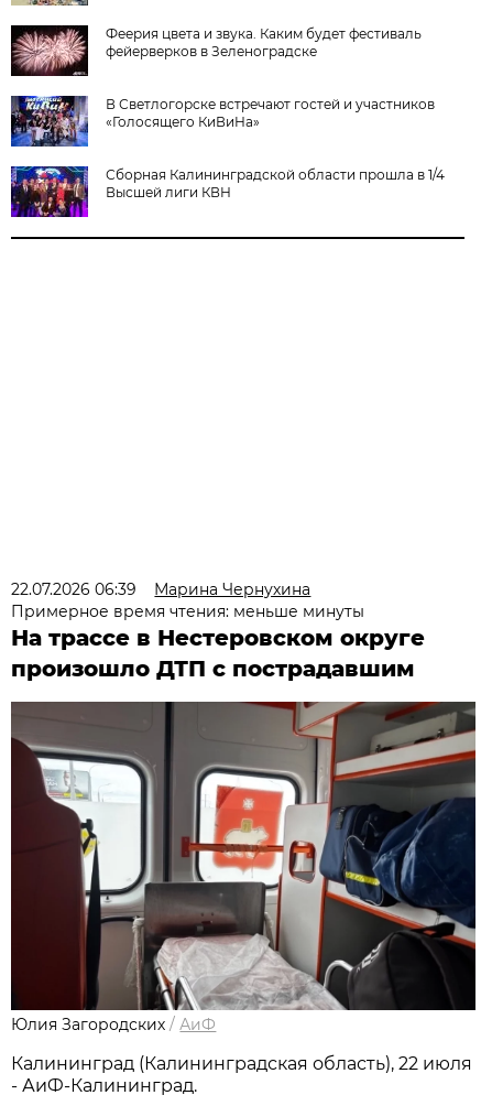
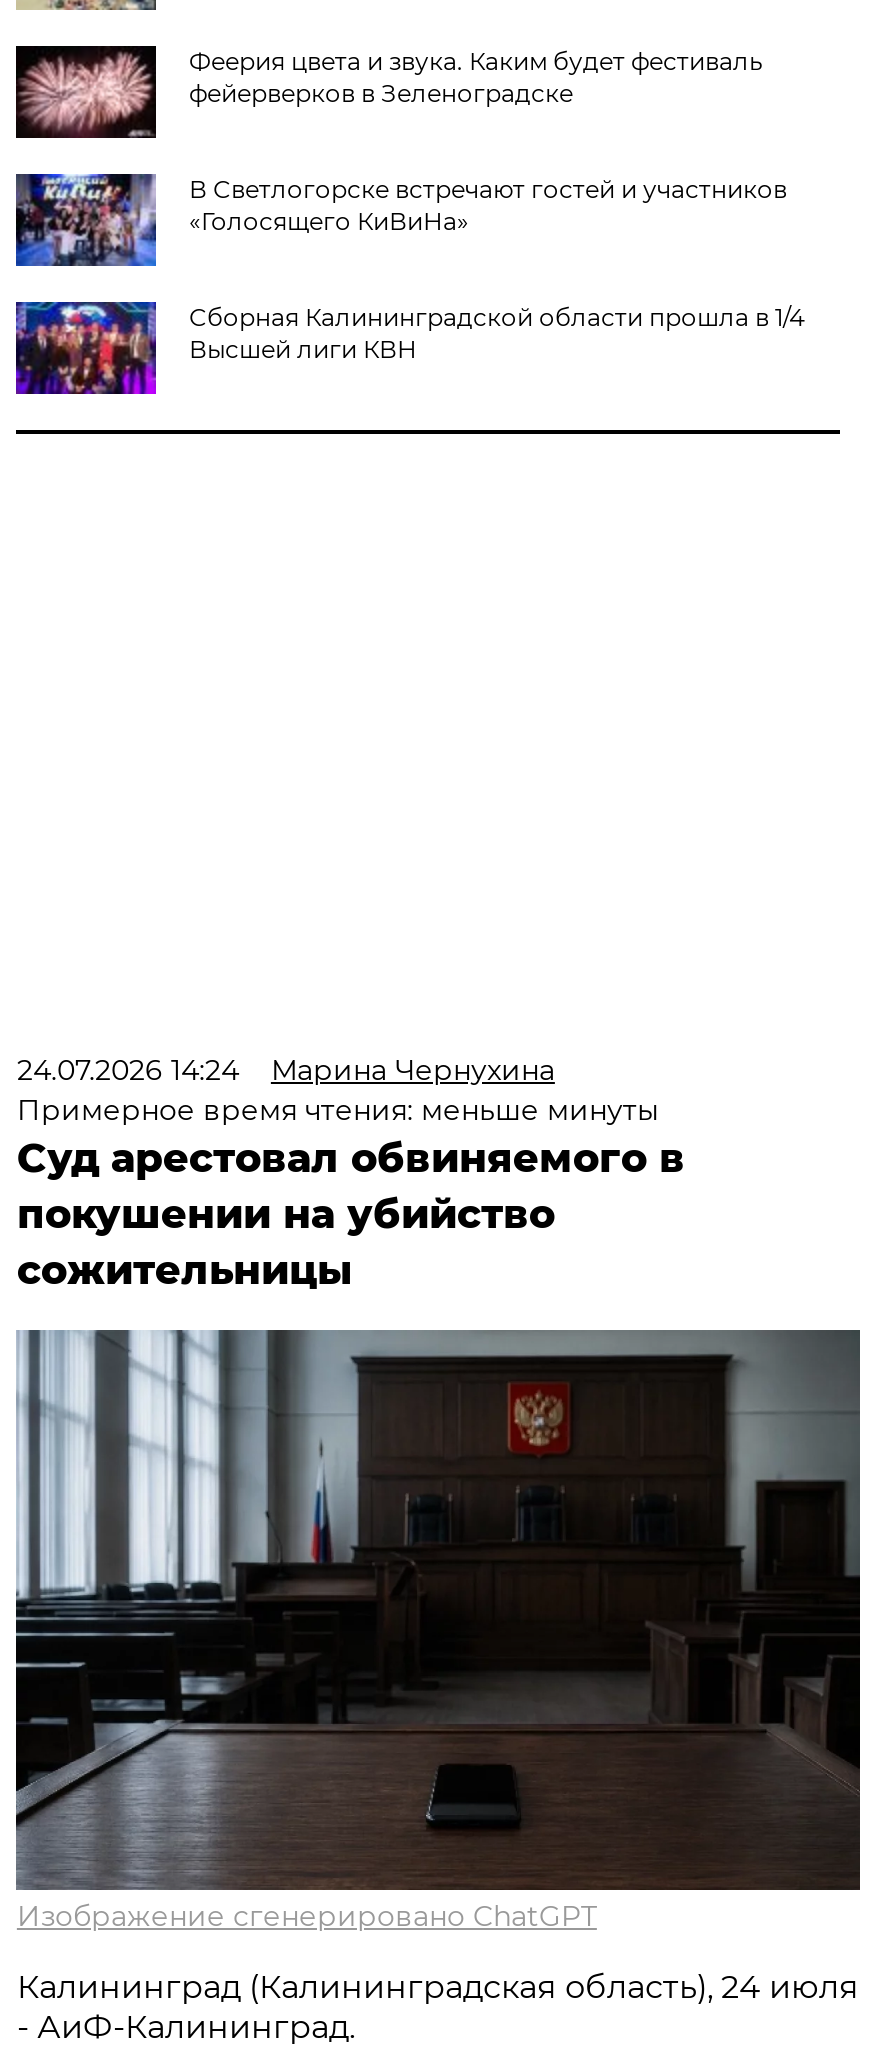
- 22.07.2026 06:39 Марина Чернухина
+ 24.07.2026 14:24 Марина Чернухина

- На трассе в Нестеровском округе
- произошло ДТП с пострадавшим
+ Суд арестовал обвиняемого в
+ покушении на убийство
+ сожительницы

- [image]
- Юлия Загородских / АиФ
+ [image]
+ Изображение сгенерировано ChatGPT

- Калининград (Калининградская область), 22 июля
+ Калининград (Калининградская область), 24 июля
